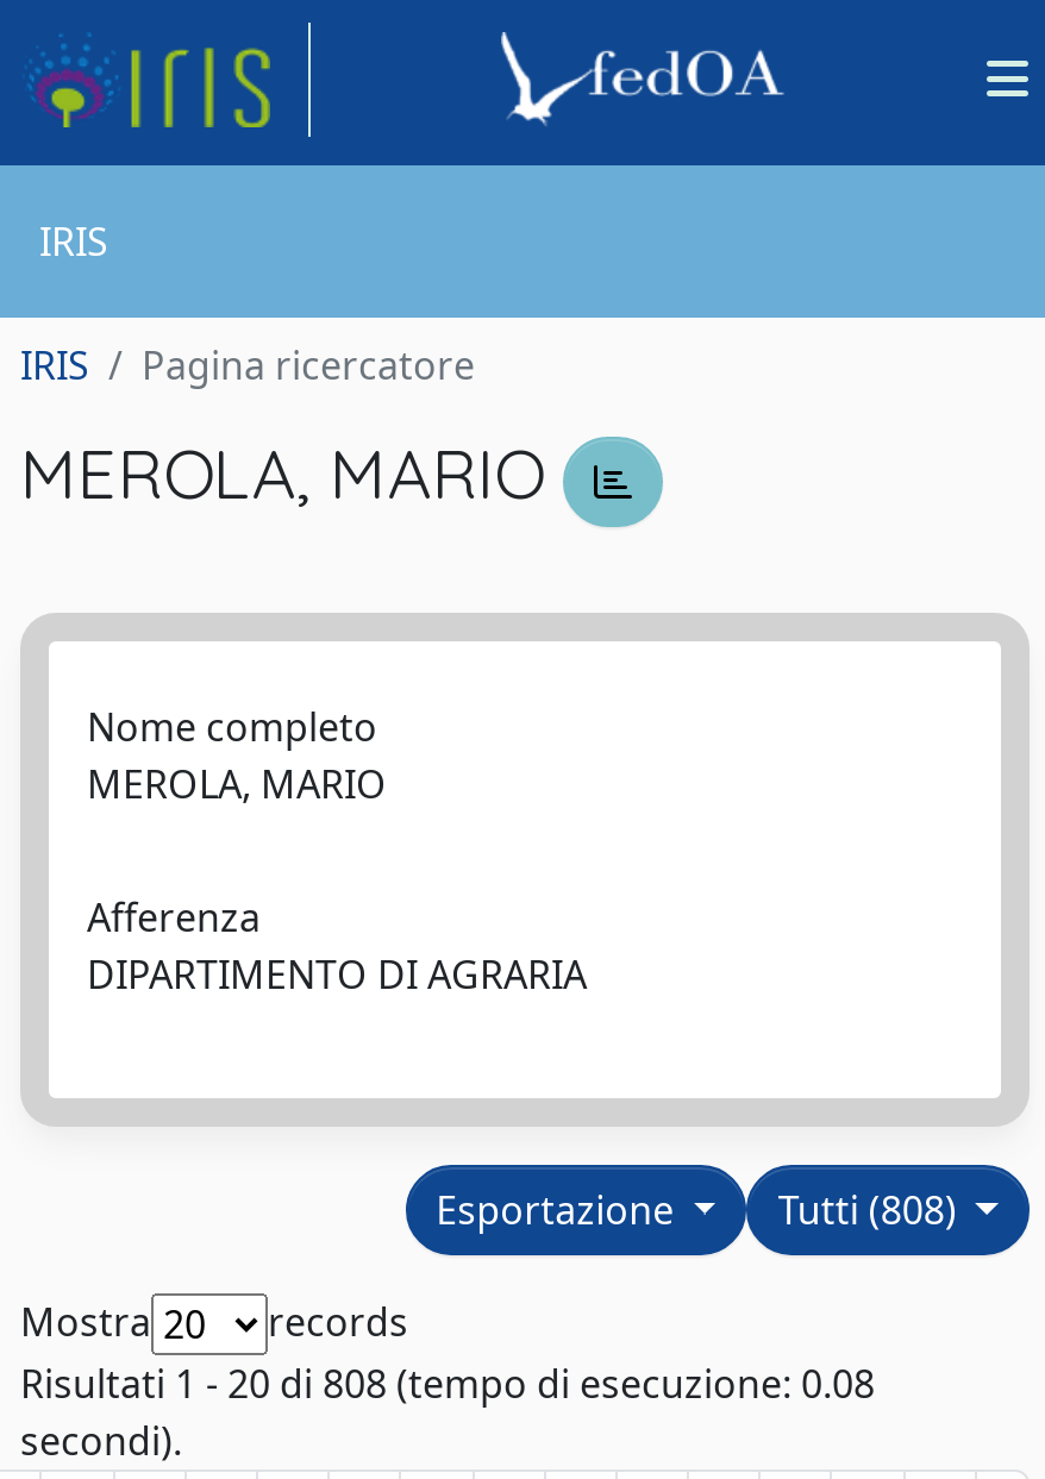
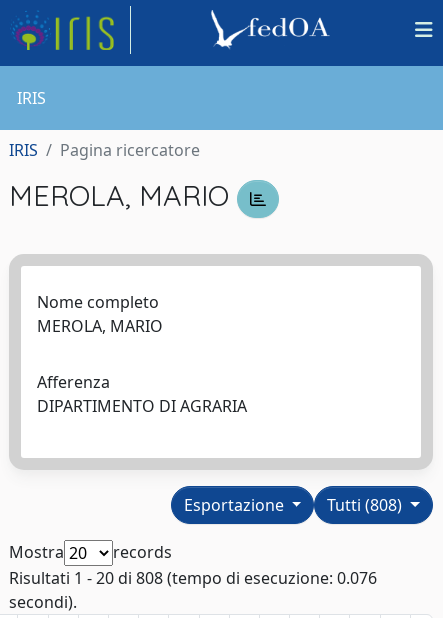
- Risultati 1 - 20 di 808 (tempo di esecuzione: 0.08
+ Risultati 1 - 20 di 808 (tempo di esecuzione: 0.076
